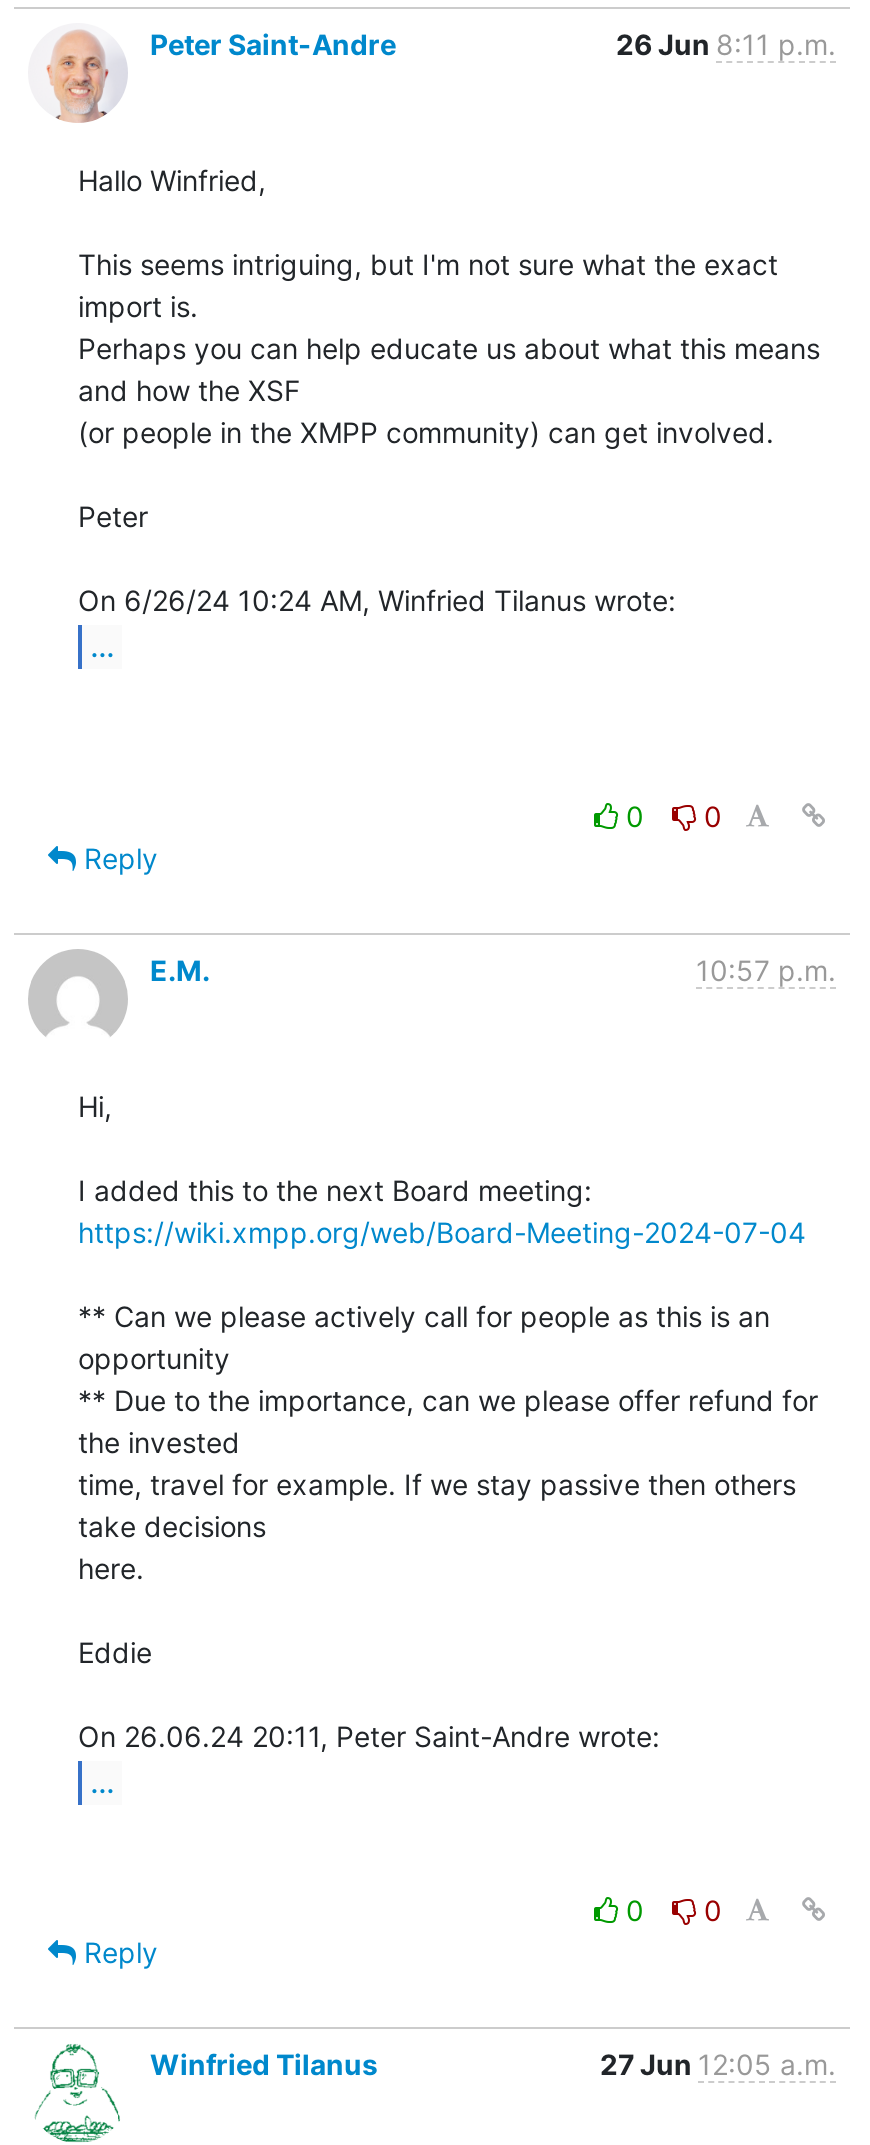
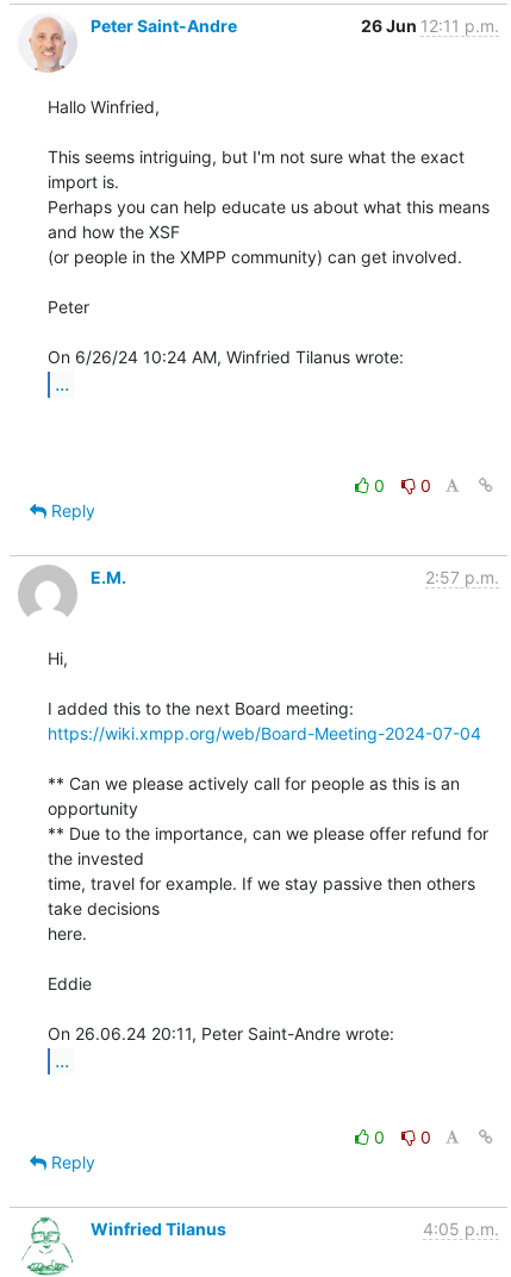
- 26 Jun 8:11 p.m.
+ 26 Jun 12:11 p.m.

- 10:57 p.m.
+ 2:57 p.m.

- 27 Jun 12:05 a.m.
+ 4:05 p.m.
